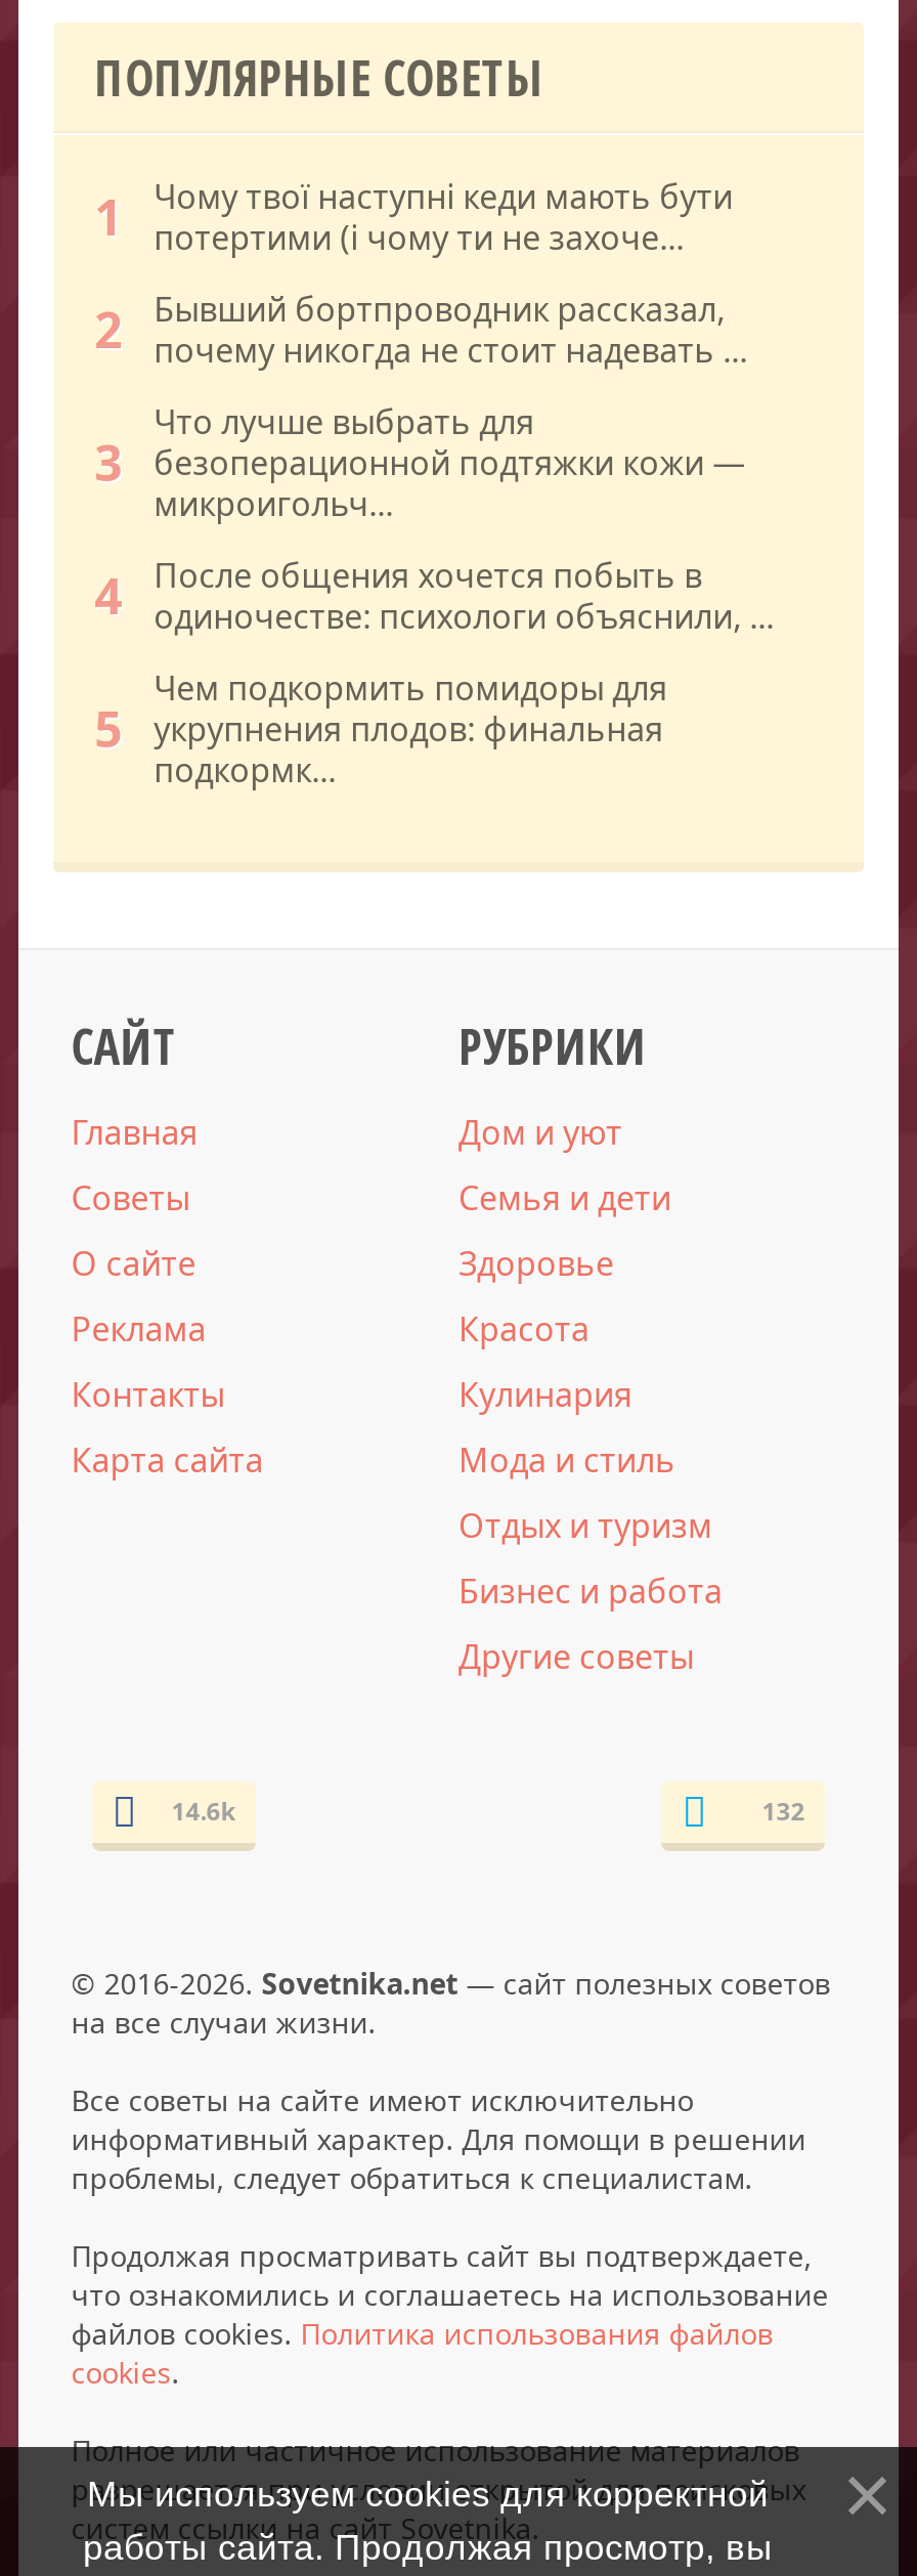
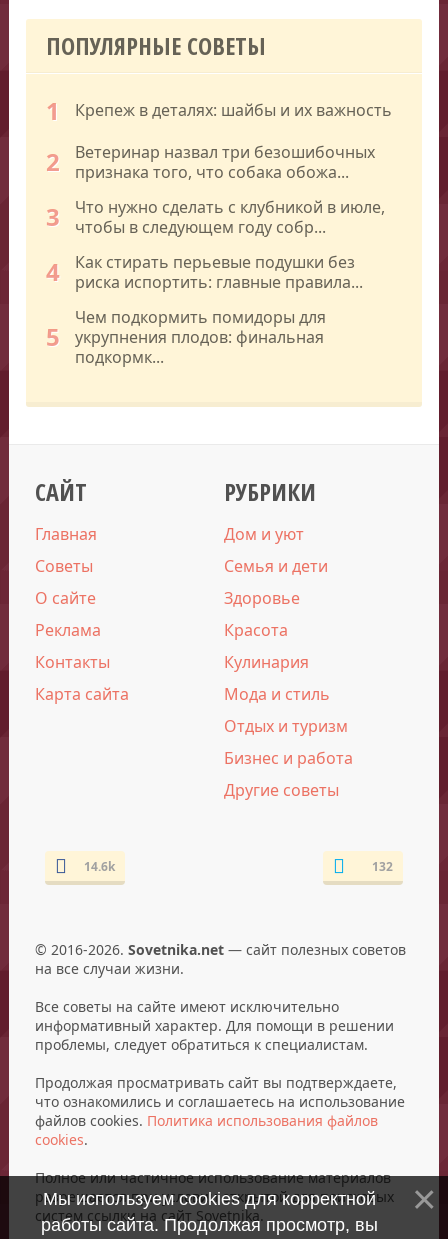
- Чому твої наступні кеди мають бути
- потертими (і чому ти не захоче...
+ Крепеж в деталях: шайбы и их важность

- Бывший бортпроводник рассказал,
- почему никогда не стоит надевать ...
+ Ветеринар назвал три безошибочных
+ признака того, что собака обожа...

- Что лучше выбрать для
- безоперационной подтяжки кожи —
- микроигольч...
+ Что нужно сделать с клубникой в июле,
+ чтобы в следующем году собр...

- После общения хочется побыть в
- одиночестве: психологи объяснили, ...
+ Как стирать перьевые подушки без
+ риска испортить: главные правила...
